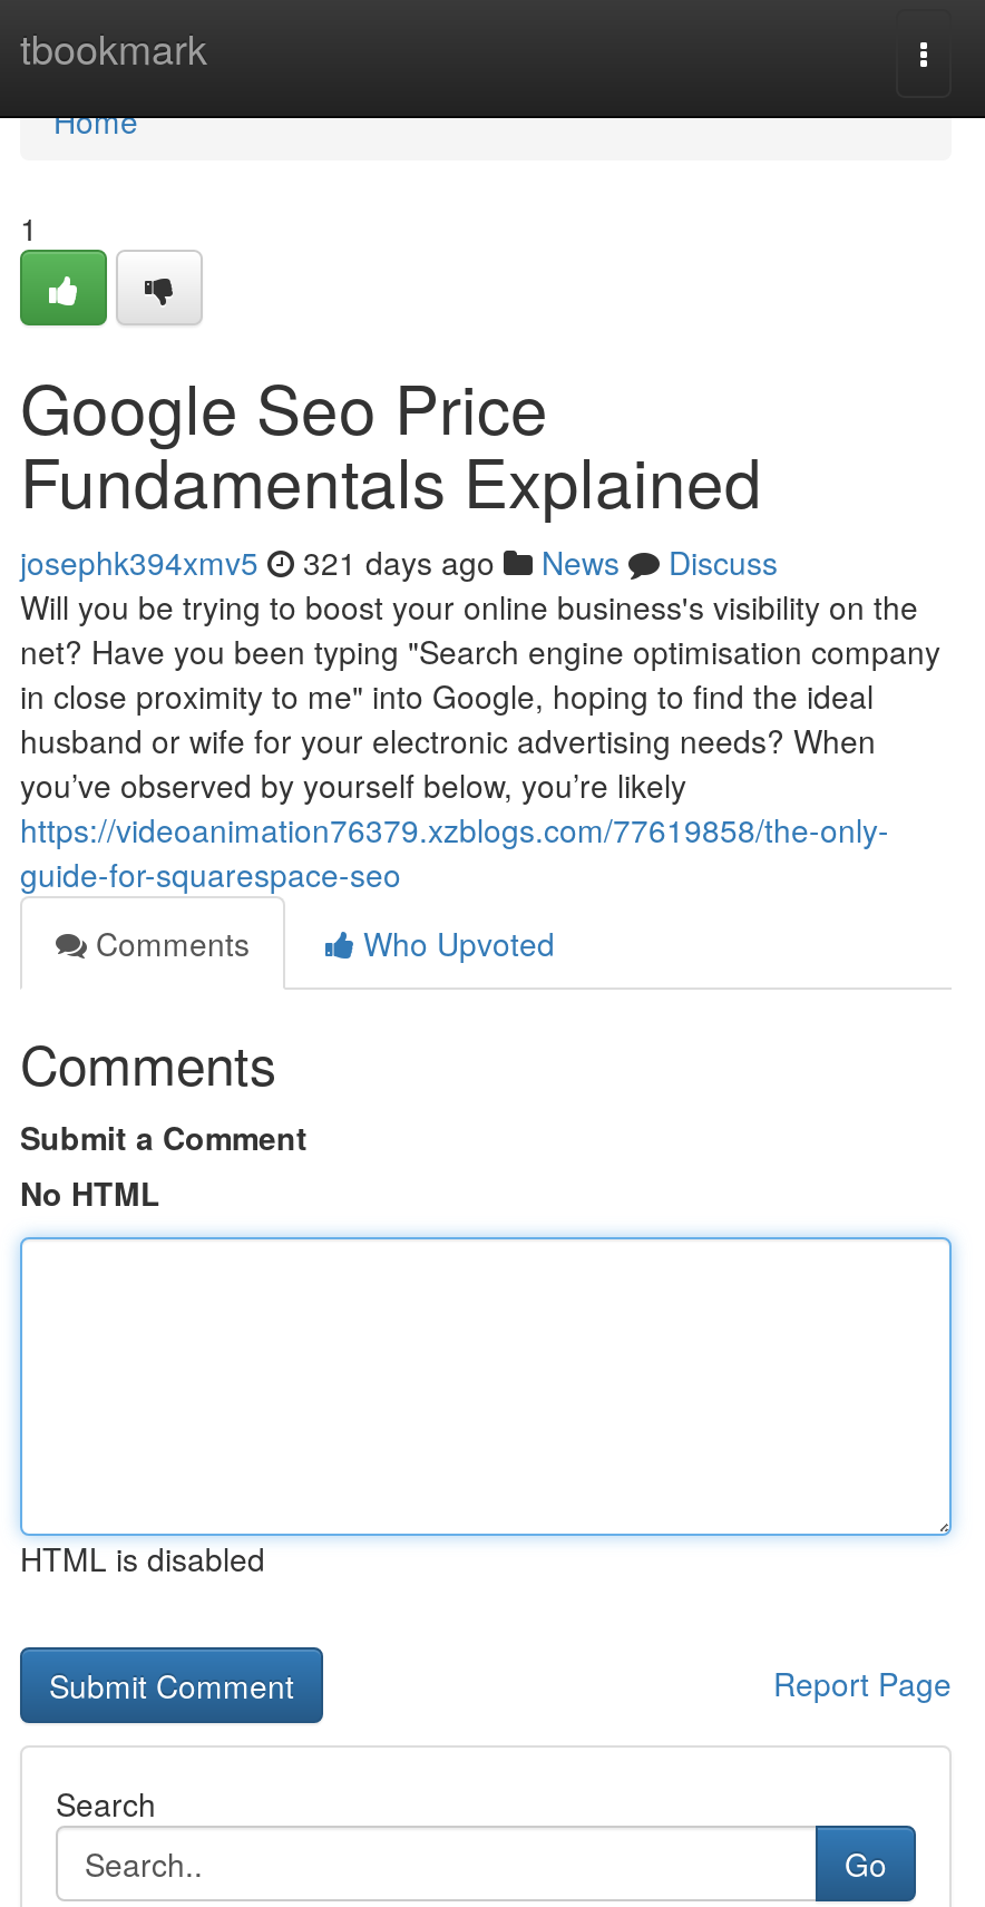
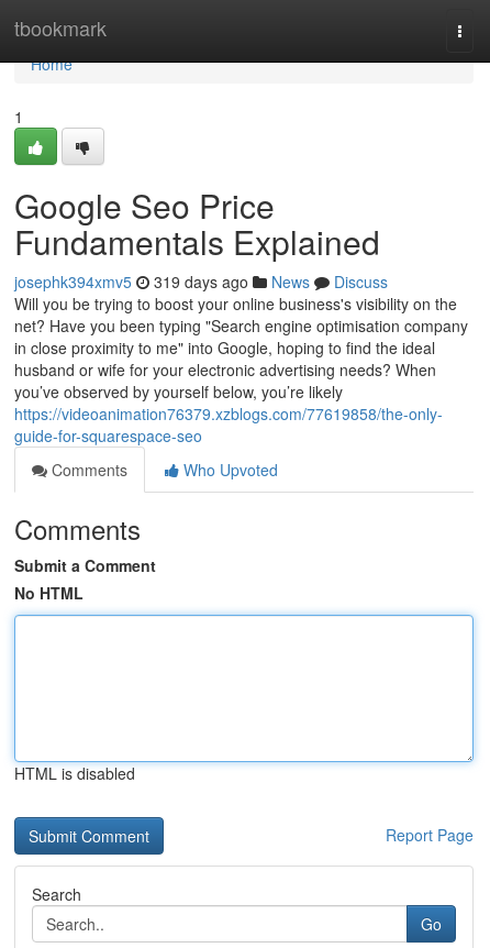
- josephk394xmv5 321 days ago News Discuss
+ josephk394xmv5 319 days ago News Discuss
